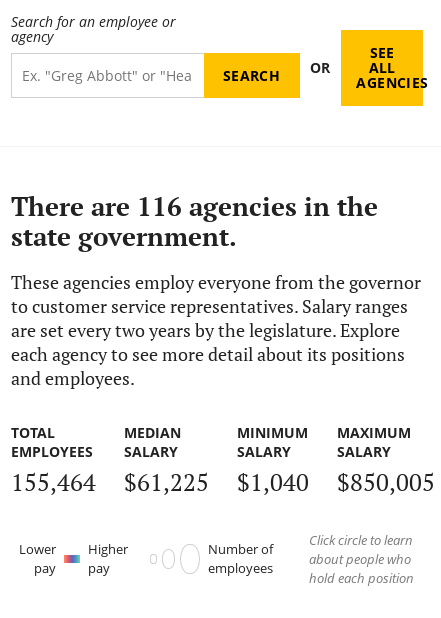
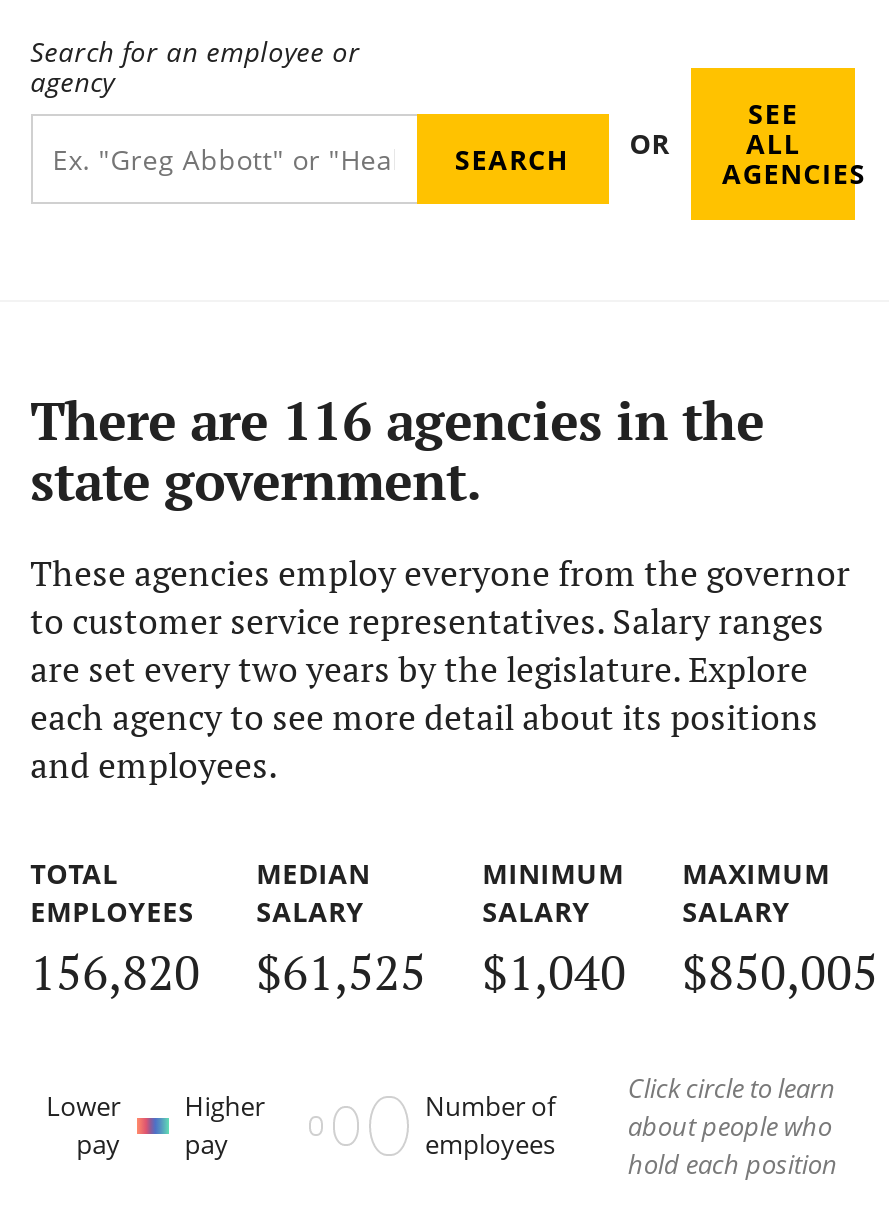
- 155,464
+ 156,820

- $61,225
+ $61,525
